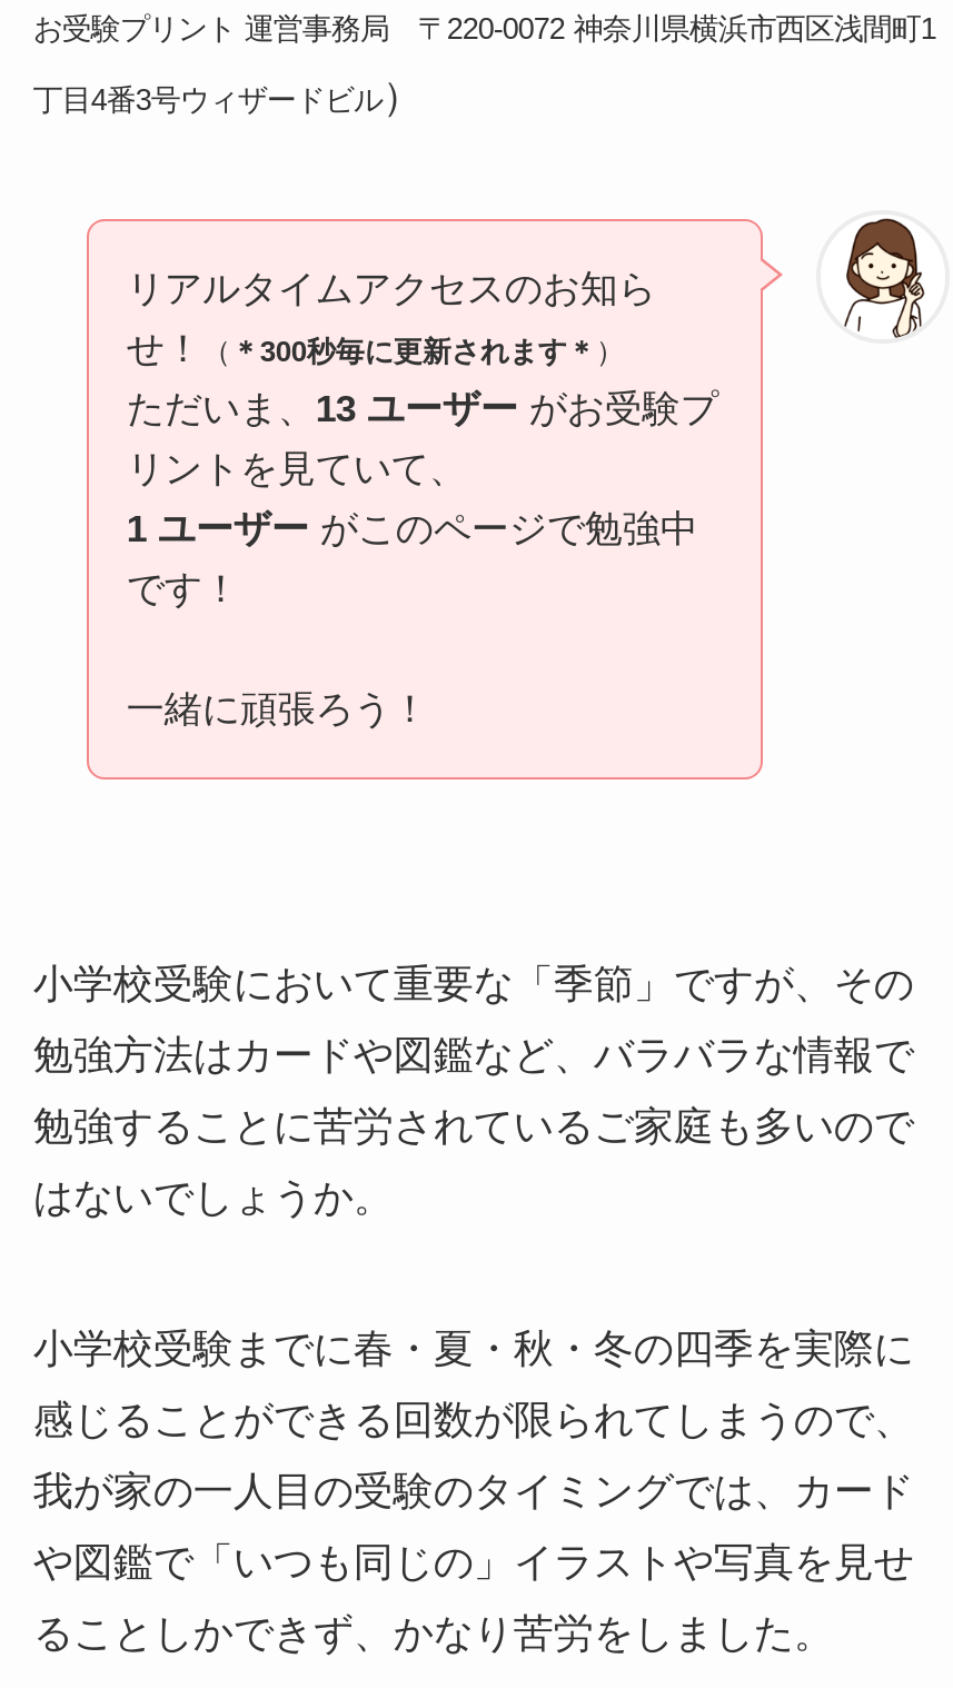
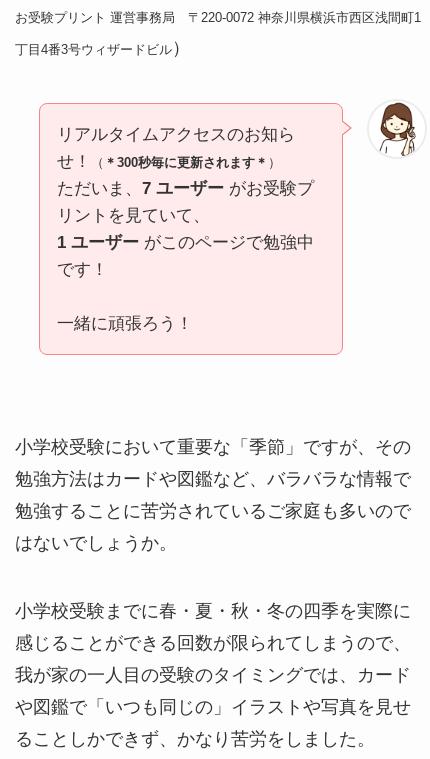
- ただいま、13 ユーザーがお受験プ
+ ただいま、7 ユーザーがお受験プ
